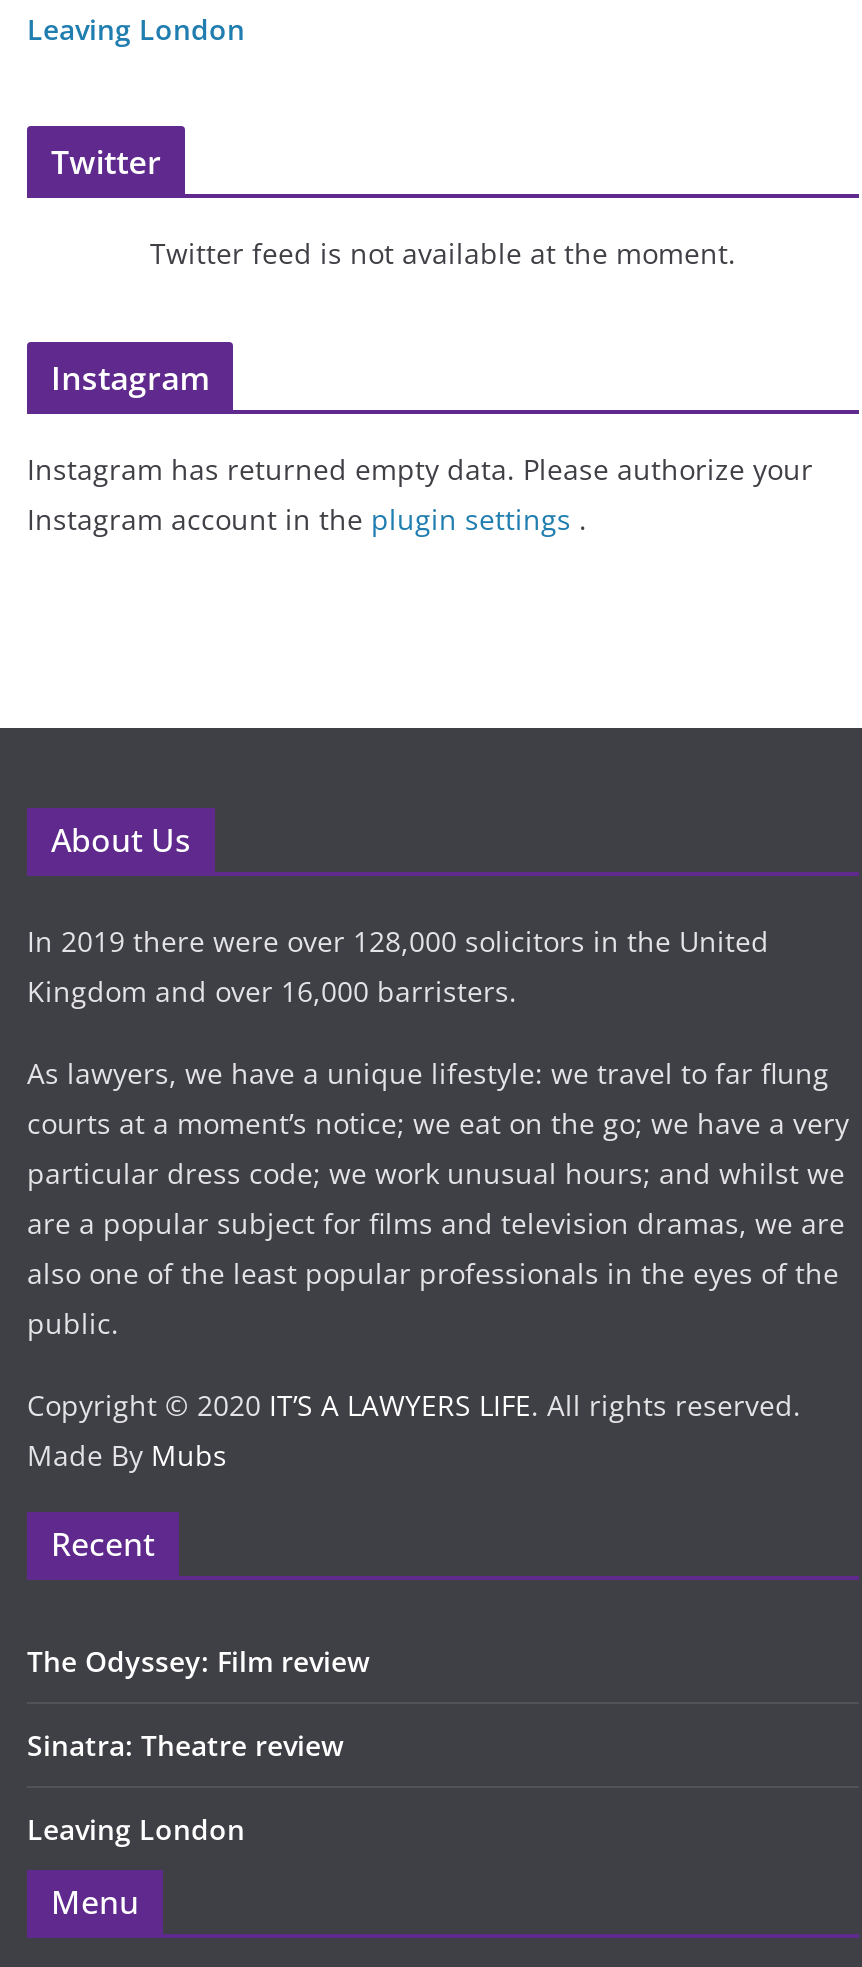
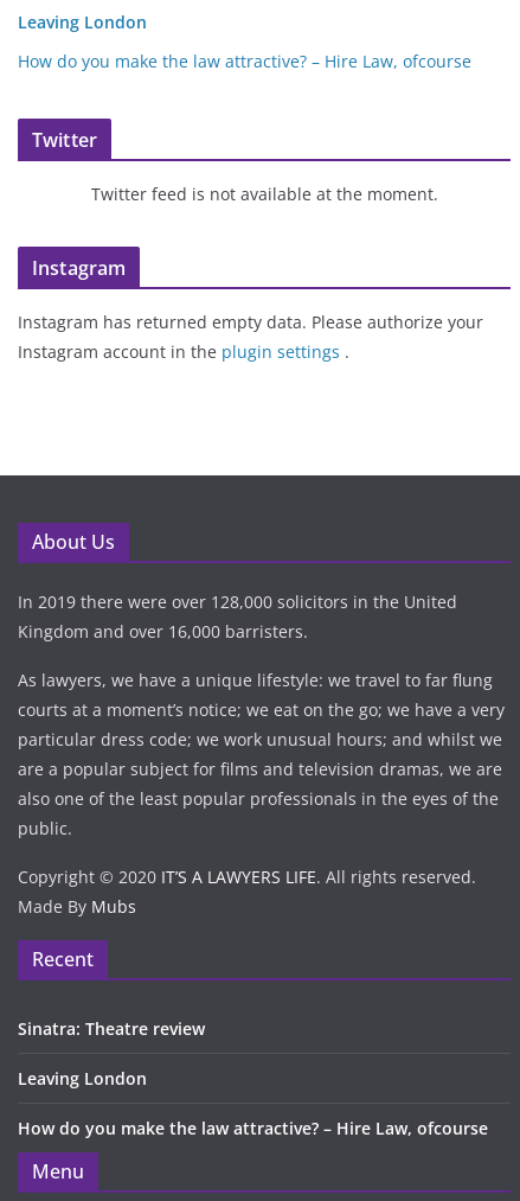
+ How do you make the law attractive? – Hire Law, ofcourse

- The Odyssey: Film review

+ How do you make the law attractive? – Hire Law, ofcourse
